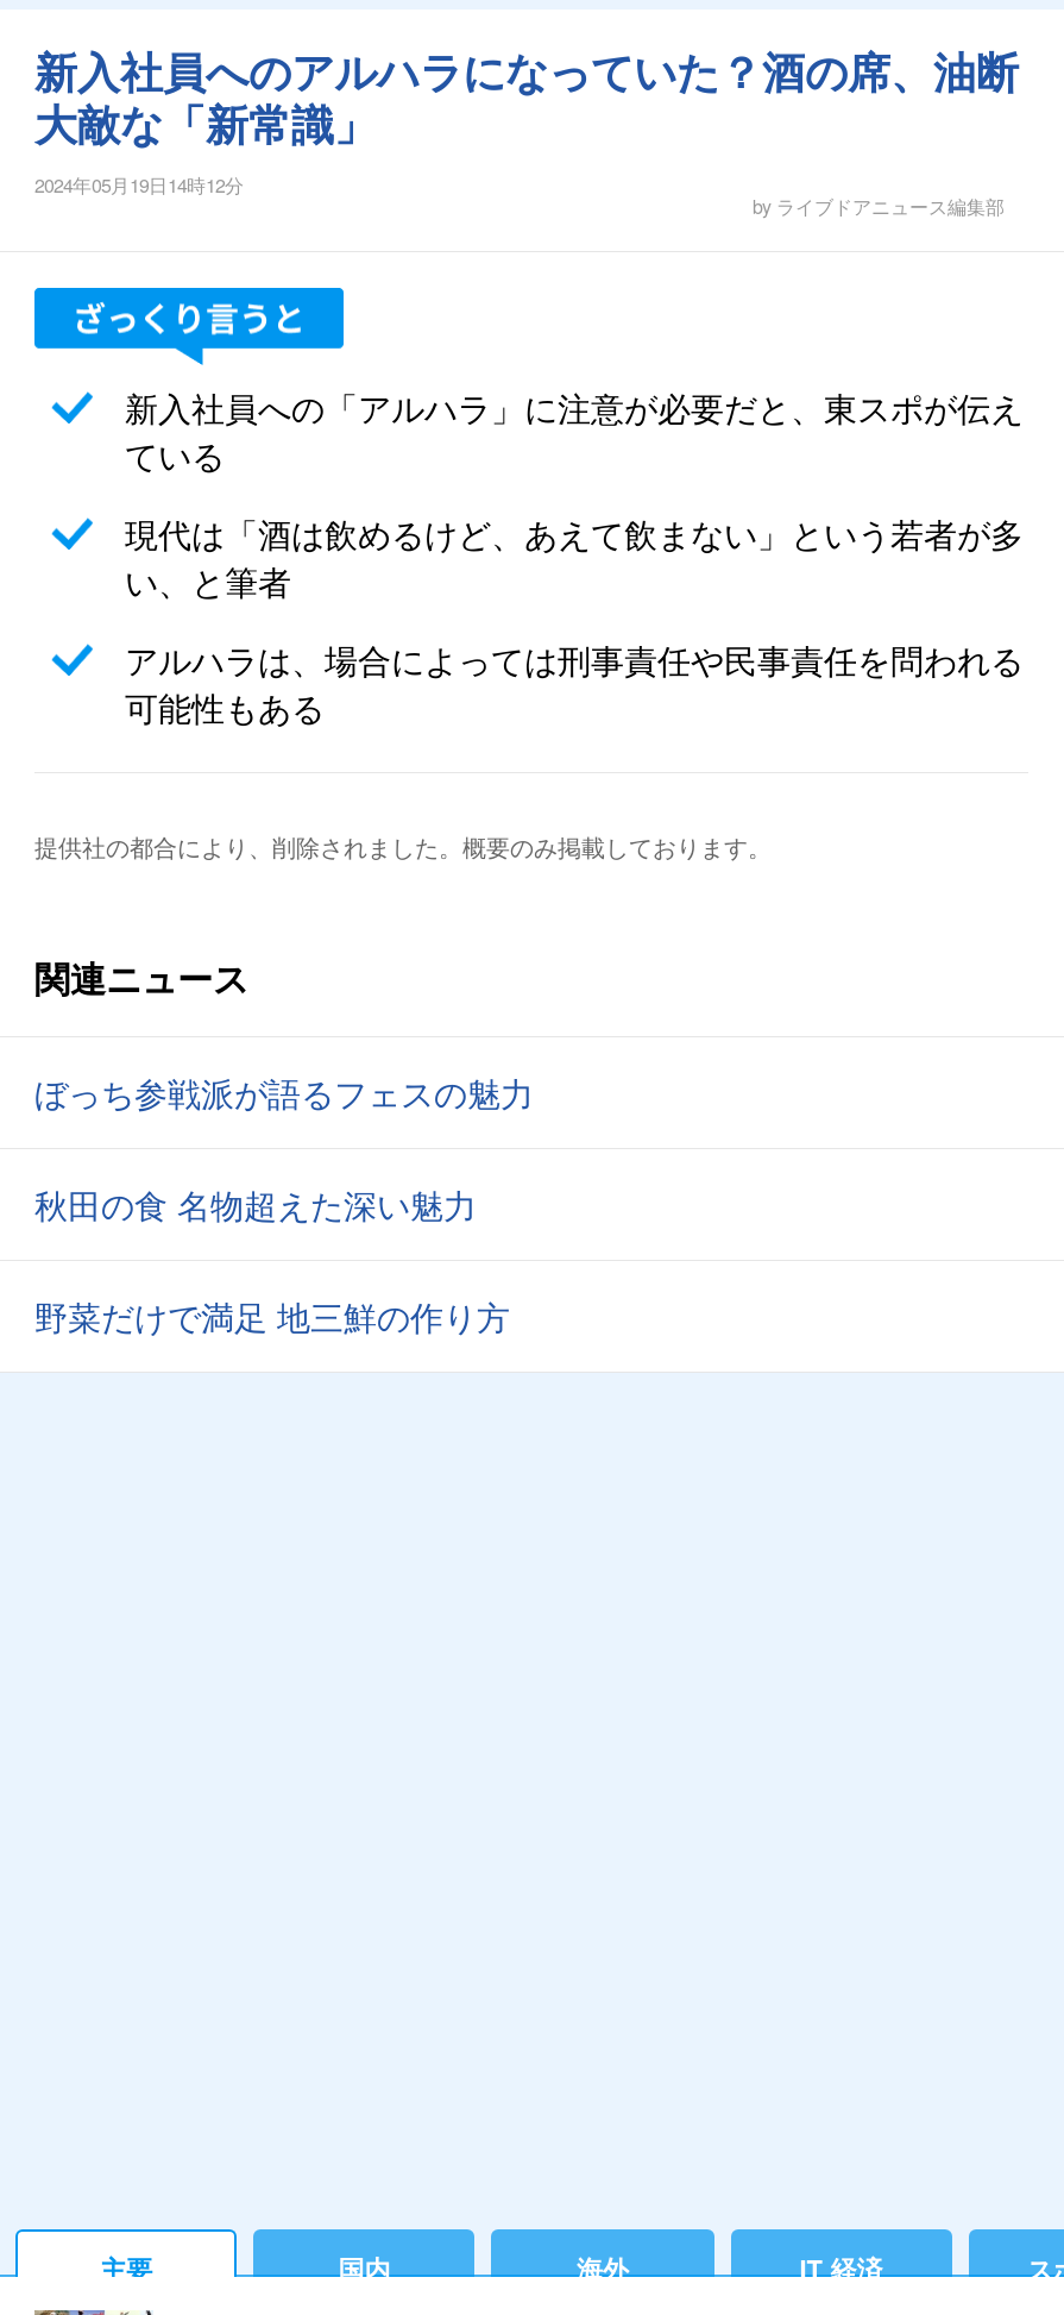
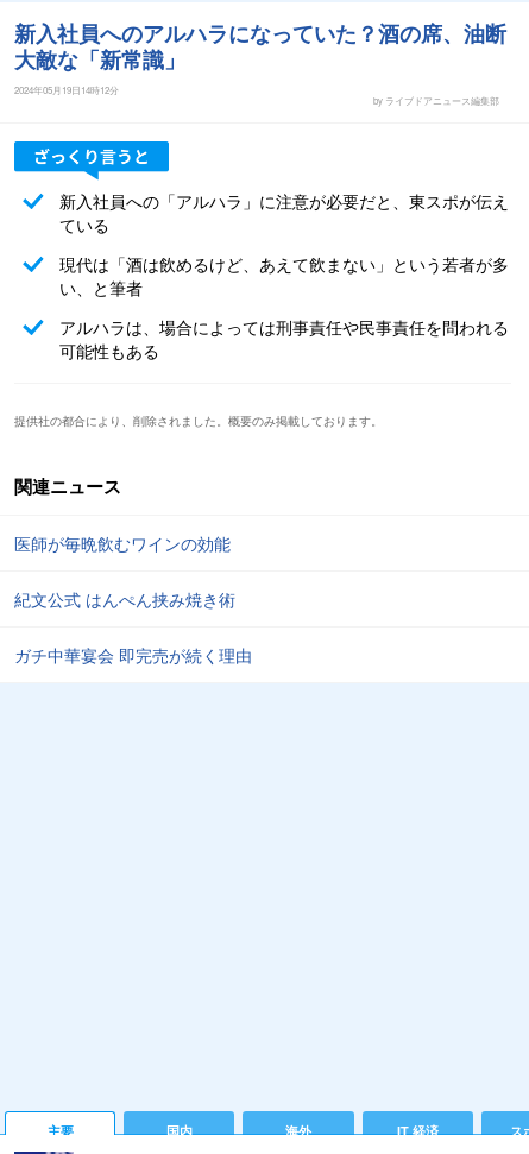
- ぼっち参戦派が語るフェスの魅力
+ 医師が毎晩飲むワインの効能

- 秋田の食 名物超えた深い魅力
+ 紀文公式 はんぺん挟み焼き術

- 野菜だけで満足 地三鮮の作り方
+ ガチ中華宴会 即完売が続く理由
